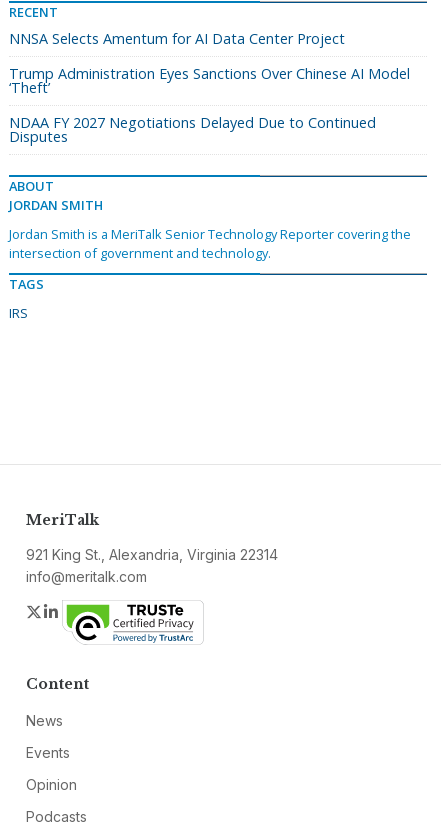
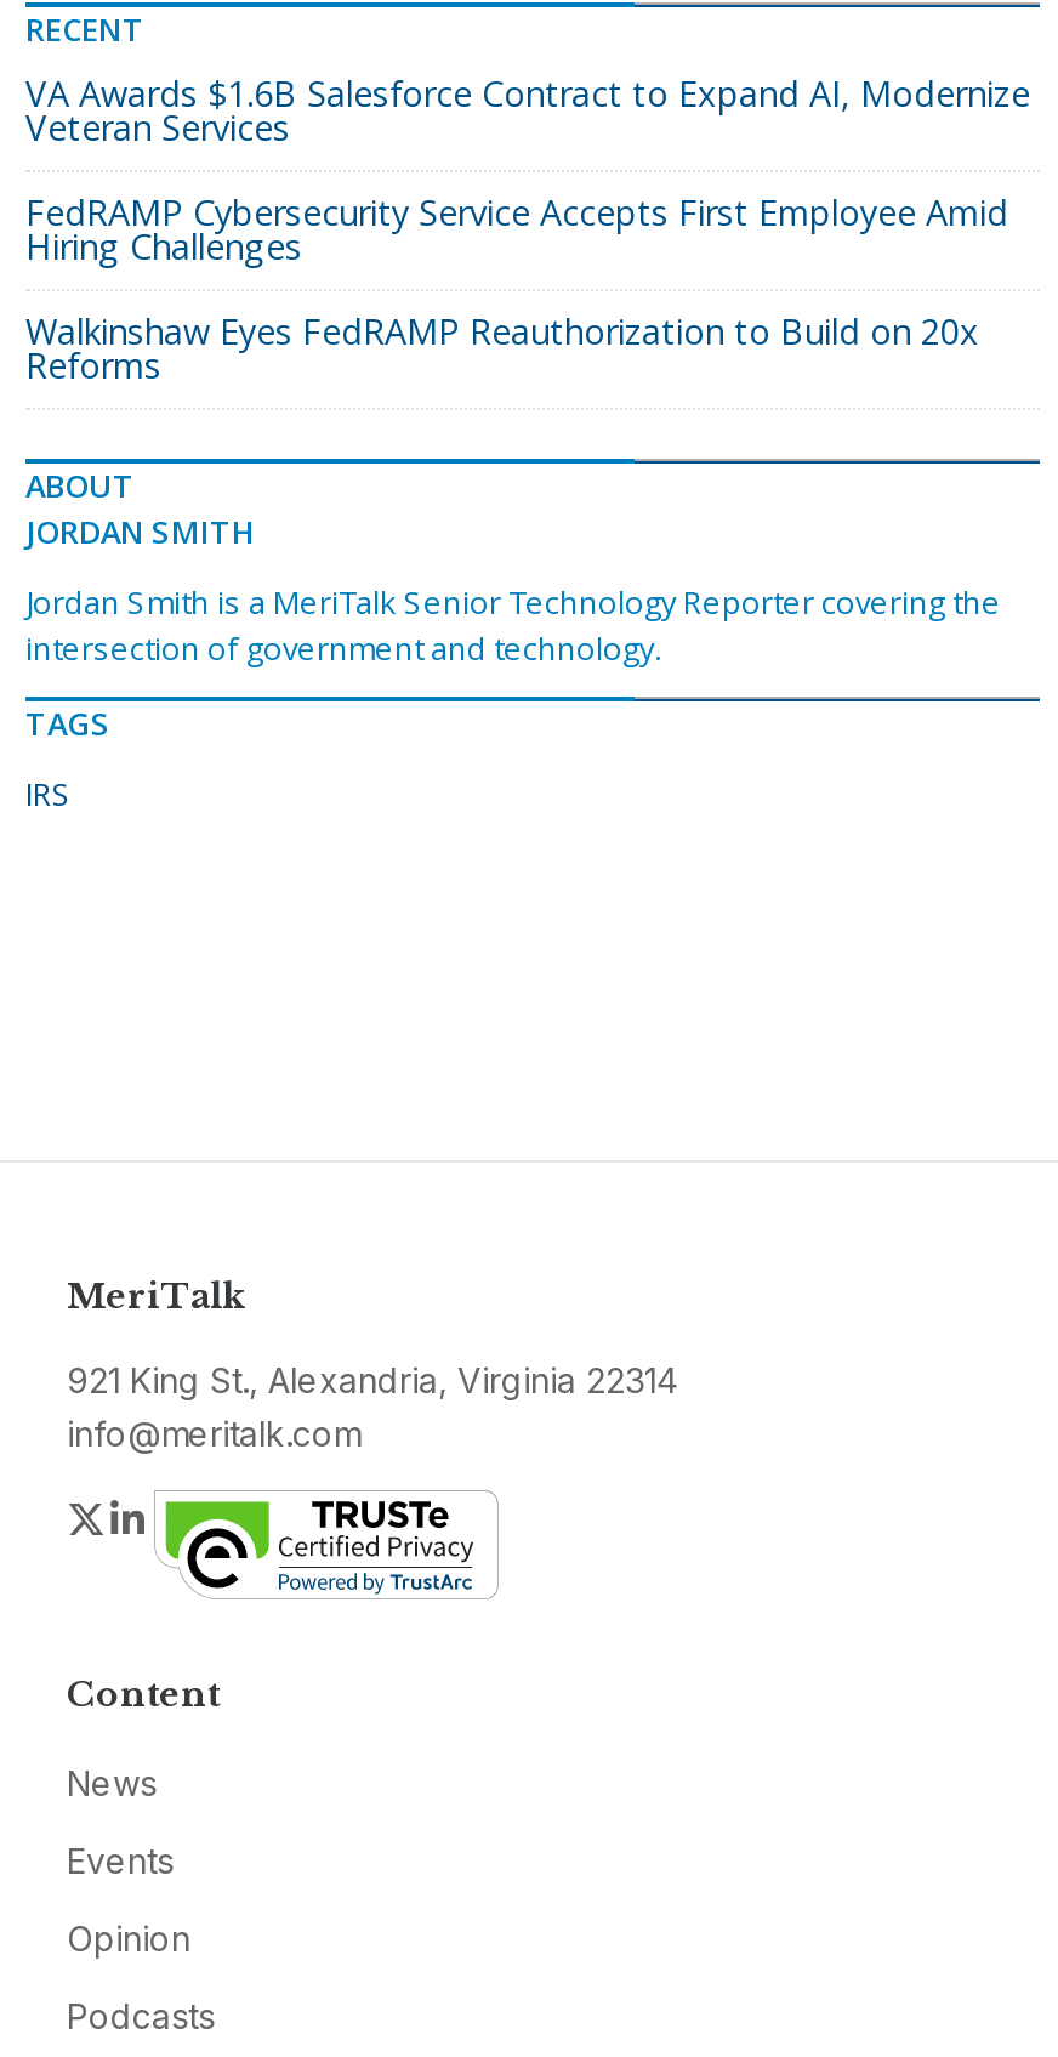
- NNSA Selects Amentum for AI Data Center Project
+ VA Awards $1.6B Salesforce Contract to Expand AI, Modernize
+ Veteran Services

- Trump Administration Eyes Sanctions Over Chinese AI Model
- ‘Theft’
+ FedRAMP Cybersecurity Service Accepts First Employee Amid
+ Hiring Challenges

- NDAA FY 2027 Negotiations Delayed Due to Continued
- Disputes
+ Walkinshaw Eyes FedRAMP Reauthorization to Build on 20x
+ Reforms
